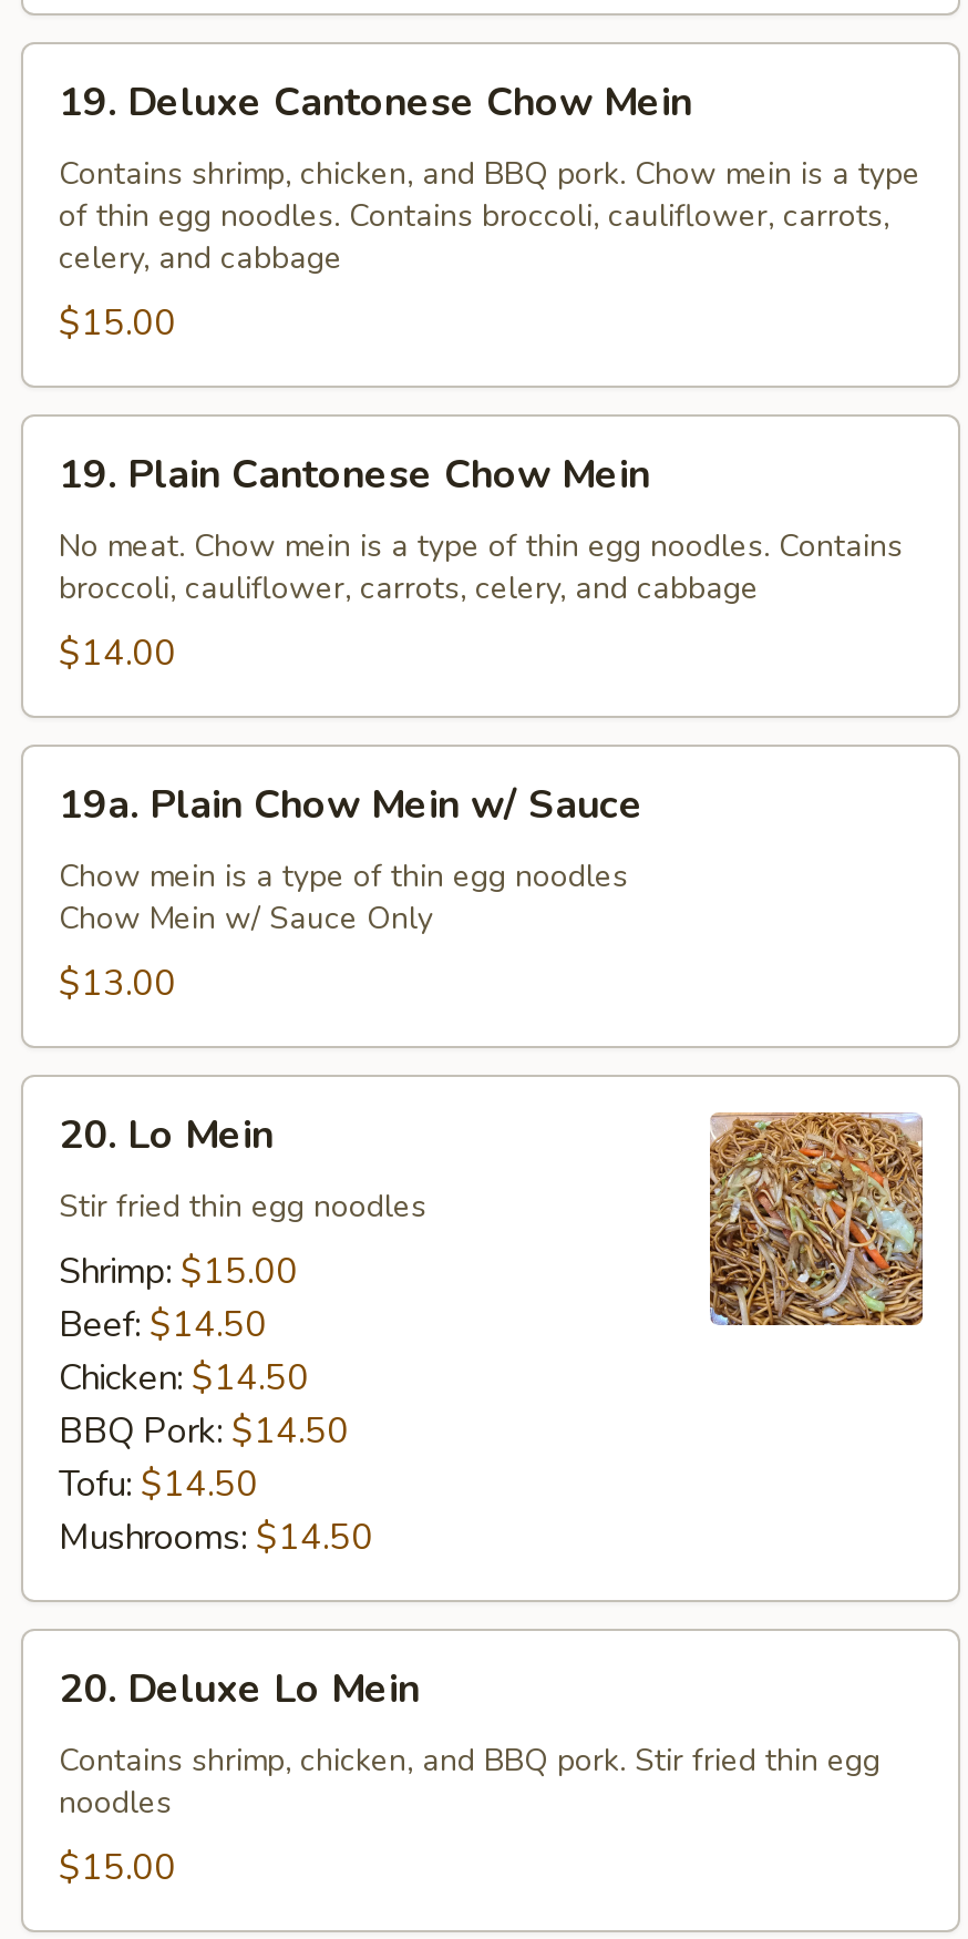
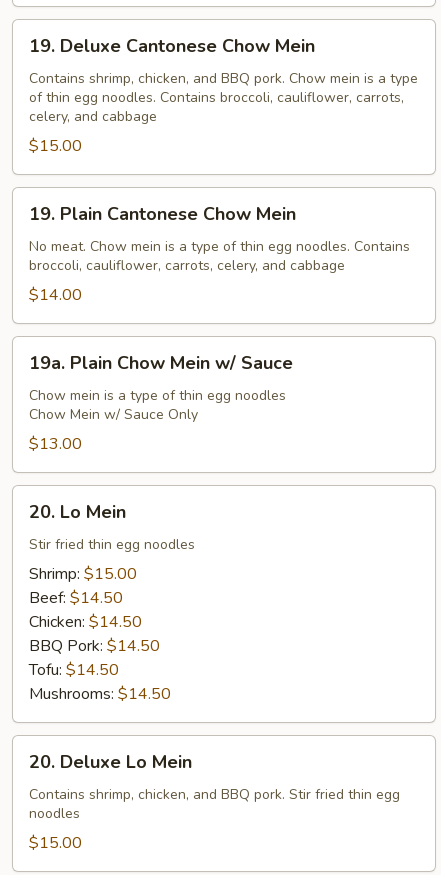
- [image]
